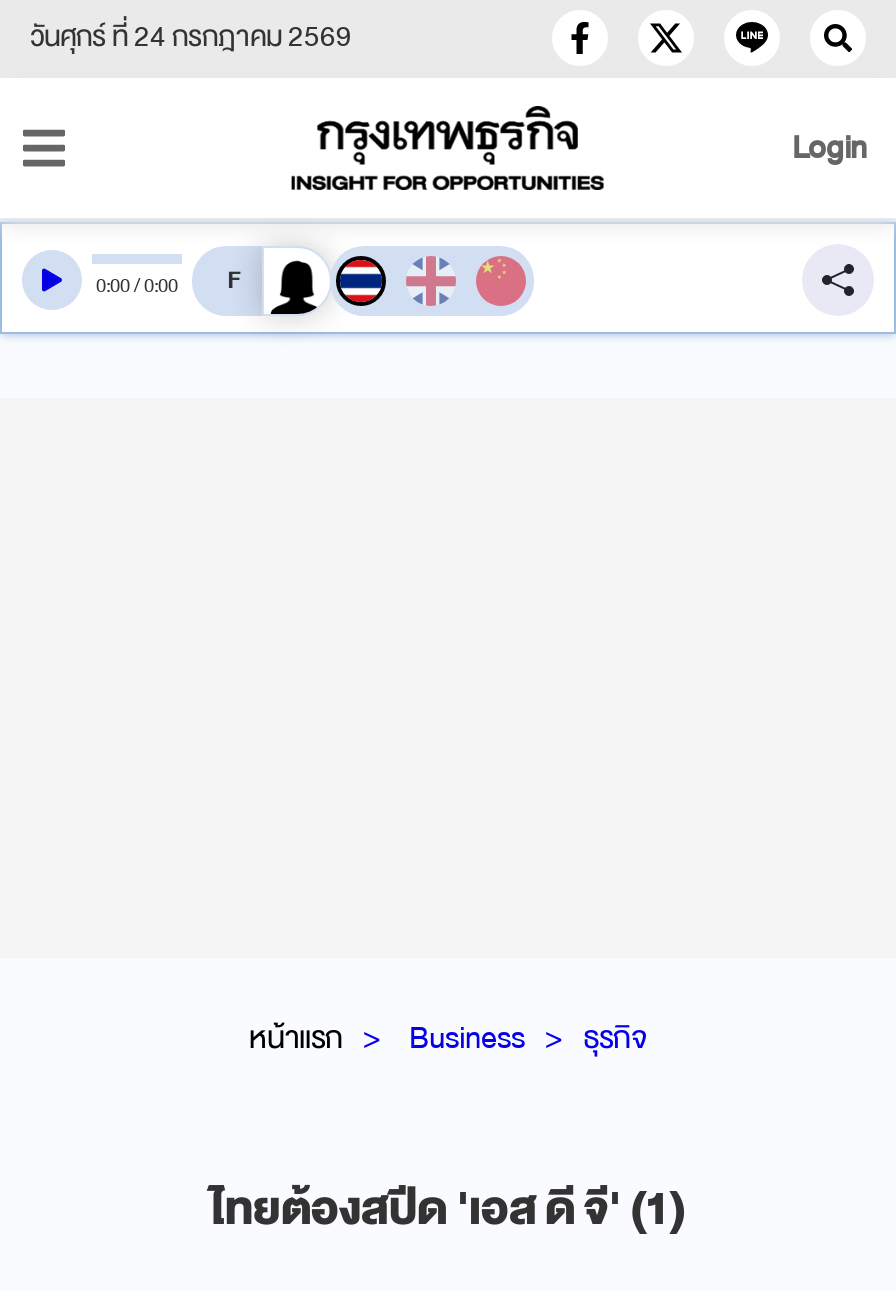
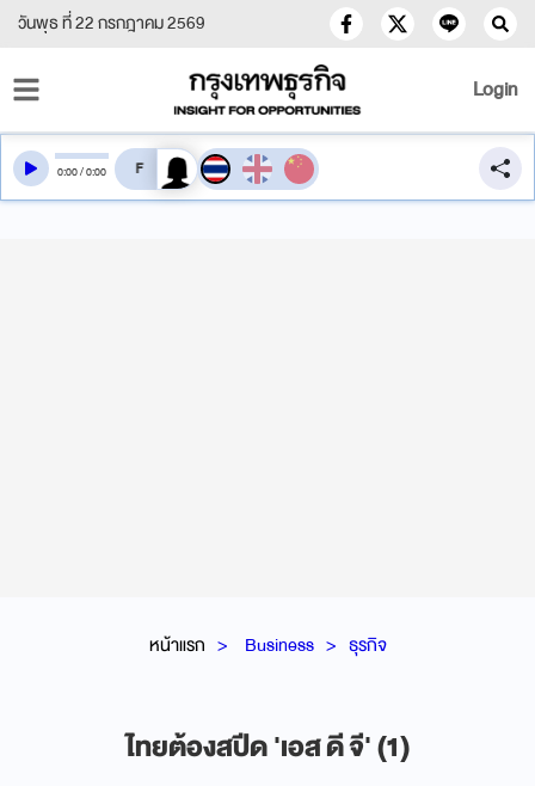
- วันศุกร์ ที่ 24 กรกฎาคม 2569
+ วันพุธ ที่ 22 กรกฎาคม 2569
